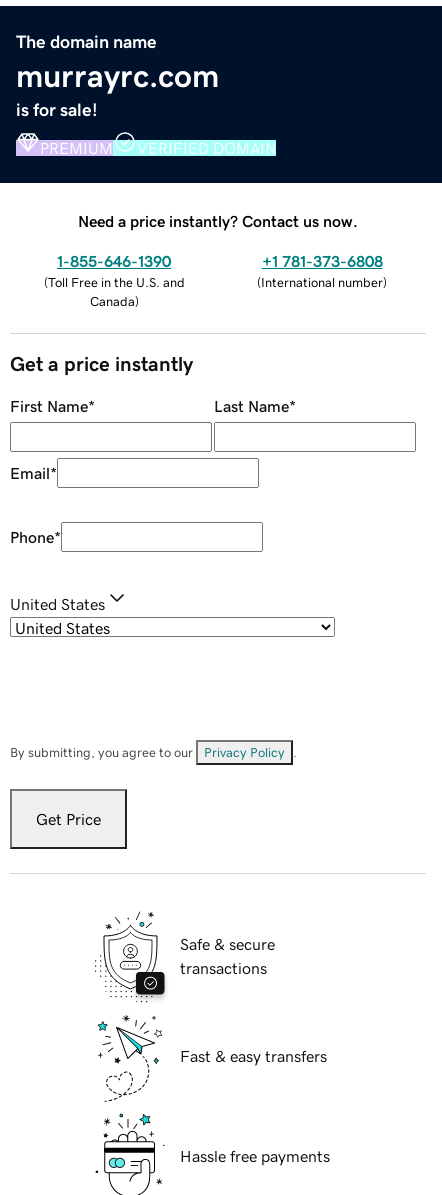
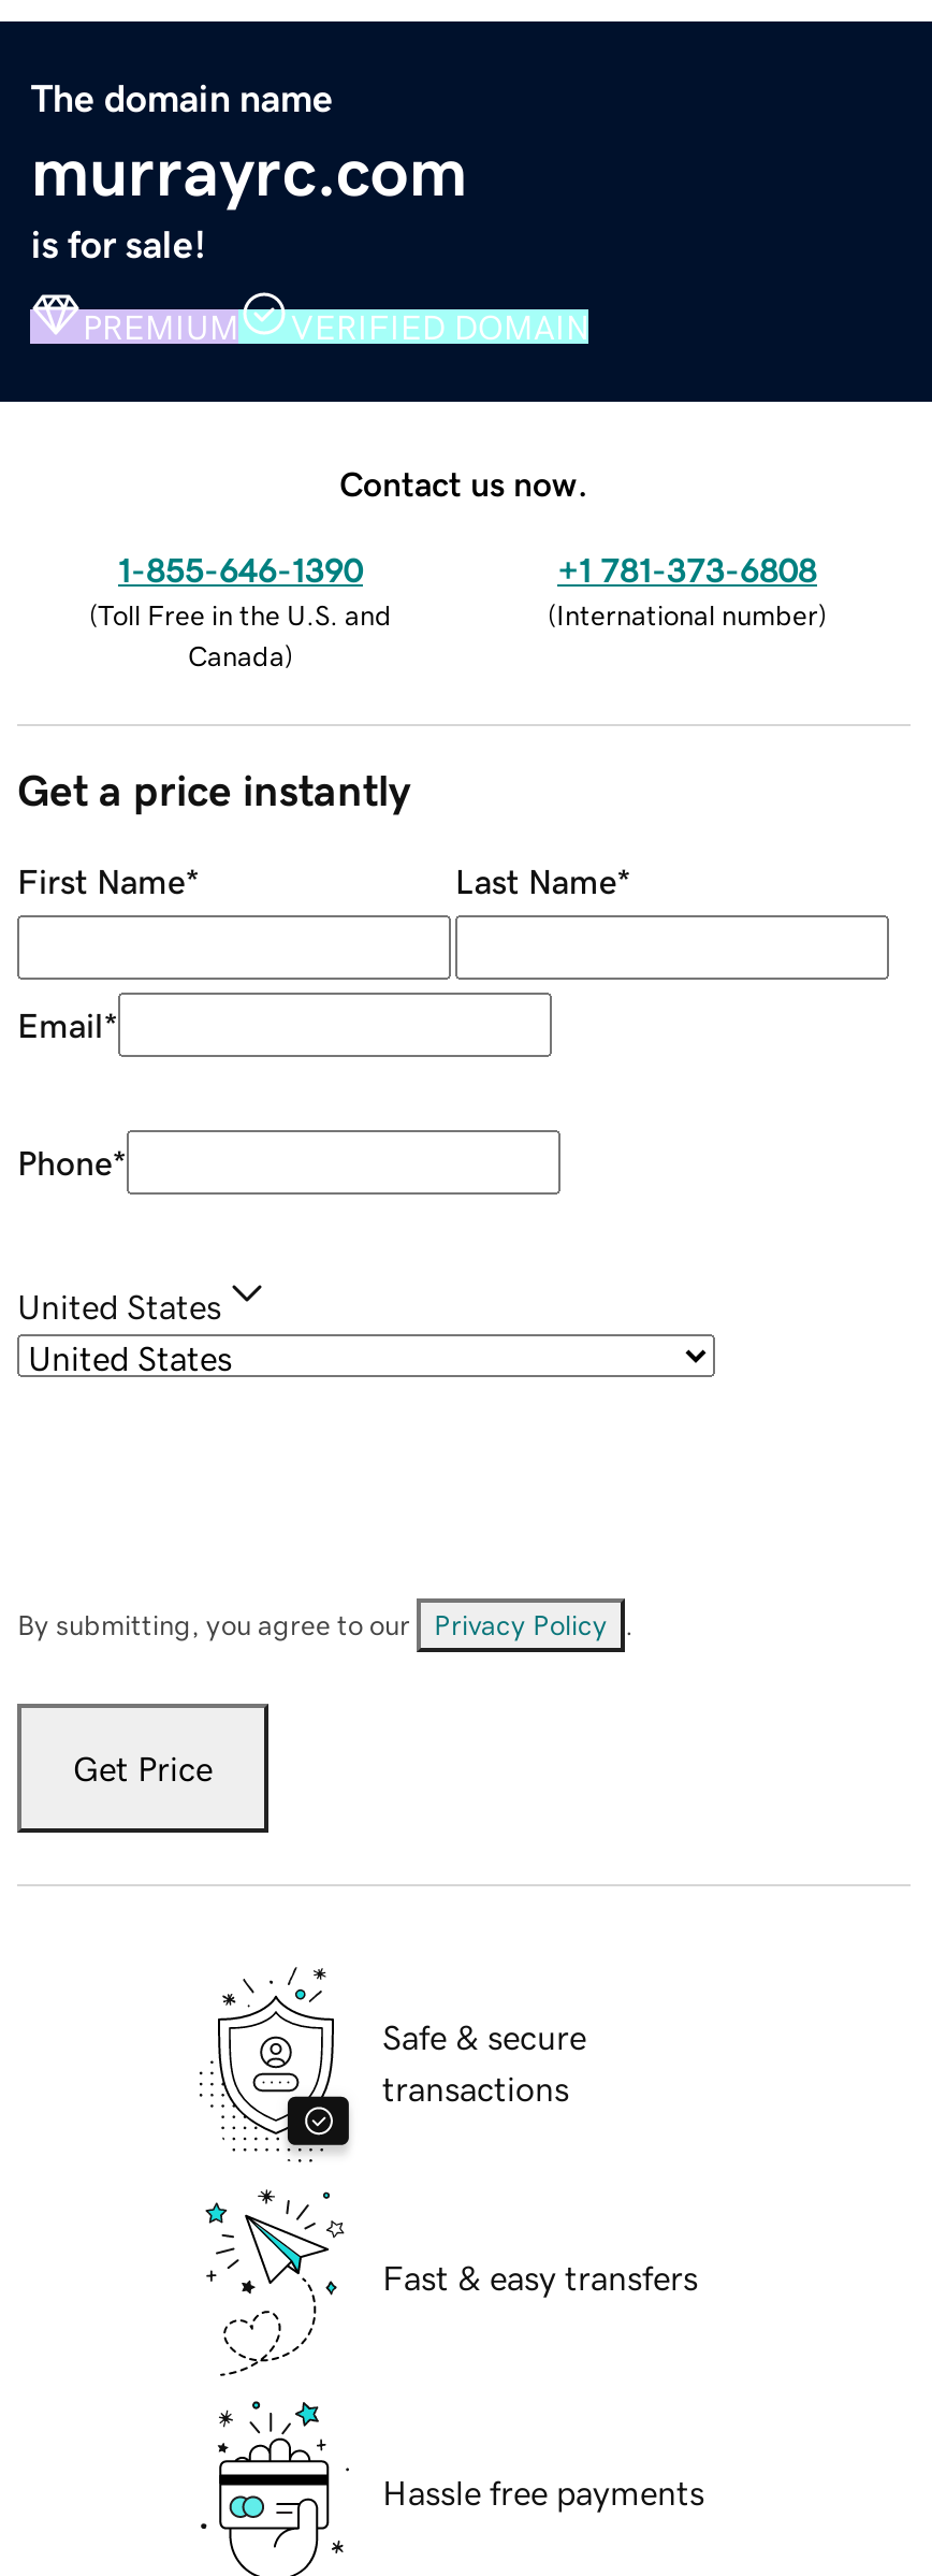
- Need a price instantly? Contact us now.
+ Contact us now.
